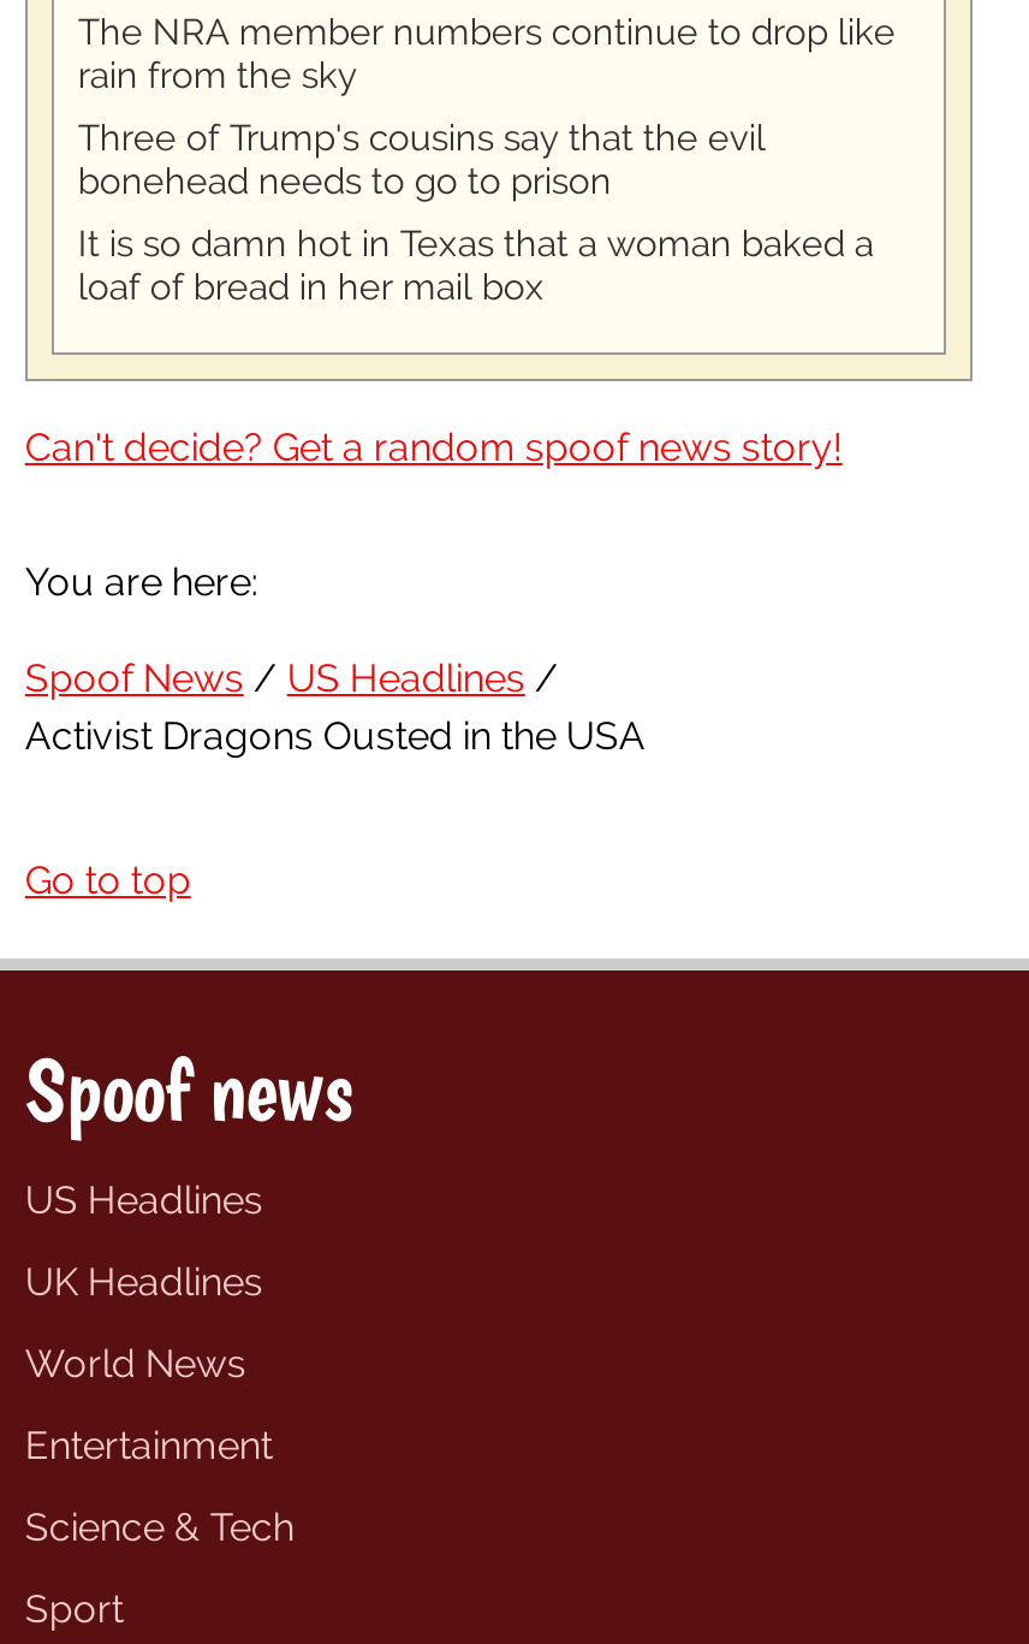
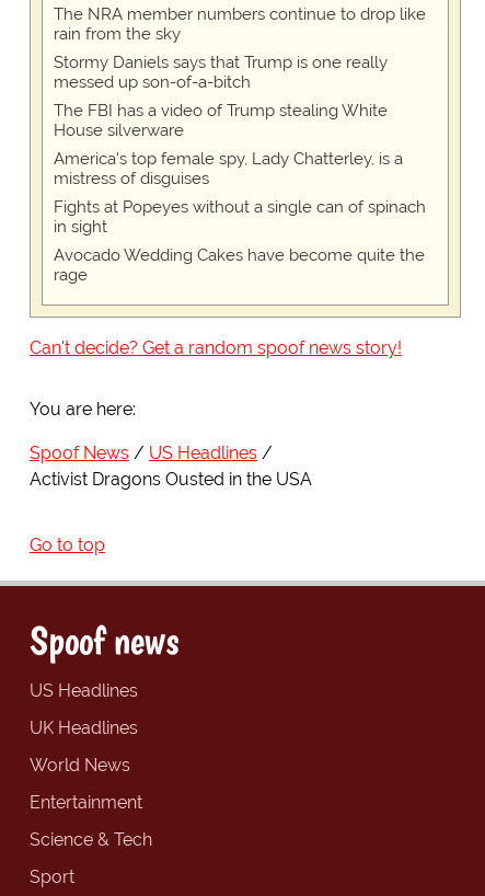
- Three of Trump's cousins say that the evil
- bonehead needs to go to prison
- It is so damn hot in Texas that a woman baked a
- loaf of bread in her mail box
+ Stormy Daniels says that Trump is one really
+ messed up son-of-a-bitch
+ The FBI has a video of Trump stealing White
+ House silverware
+ America's top female spy, Lady Chatterley, is a
+ mistress of disguises
+ Fights at Popeyes without a single can of spinach
+ in sight
+ Avocado Wedding Cakes have become quite the
+ rage
